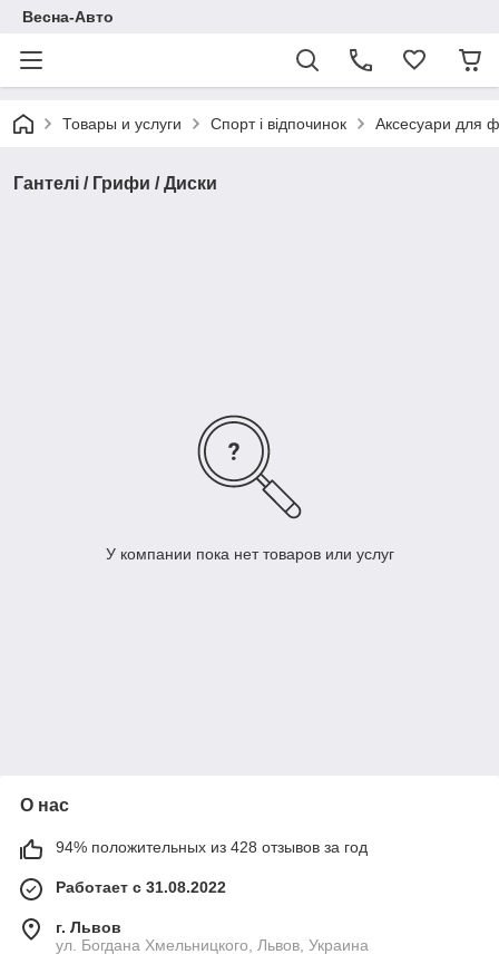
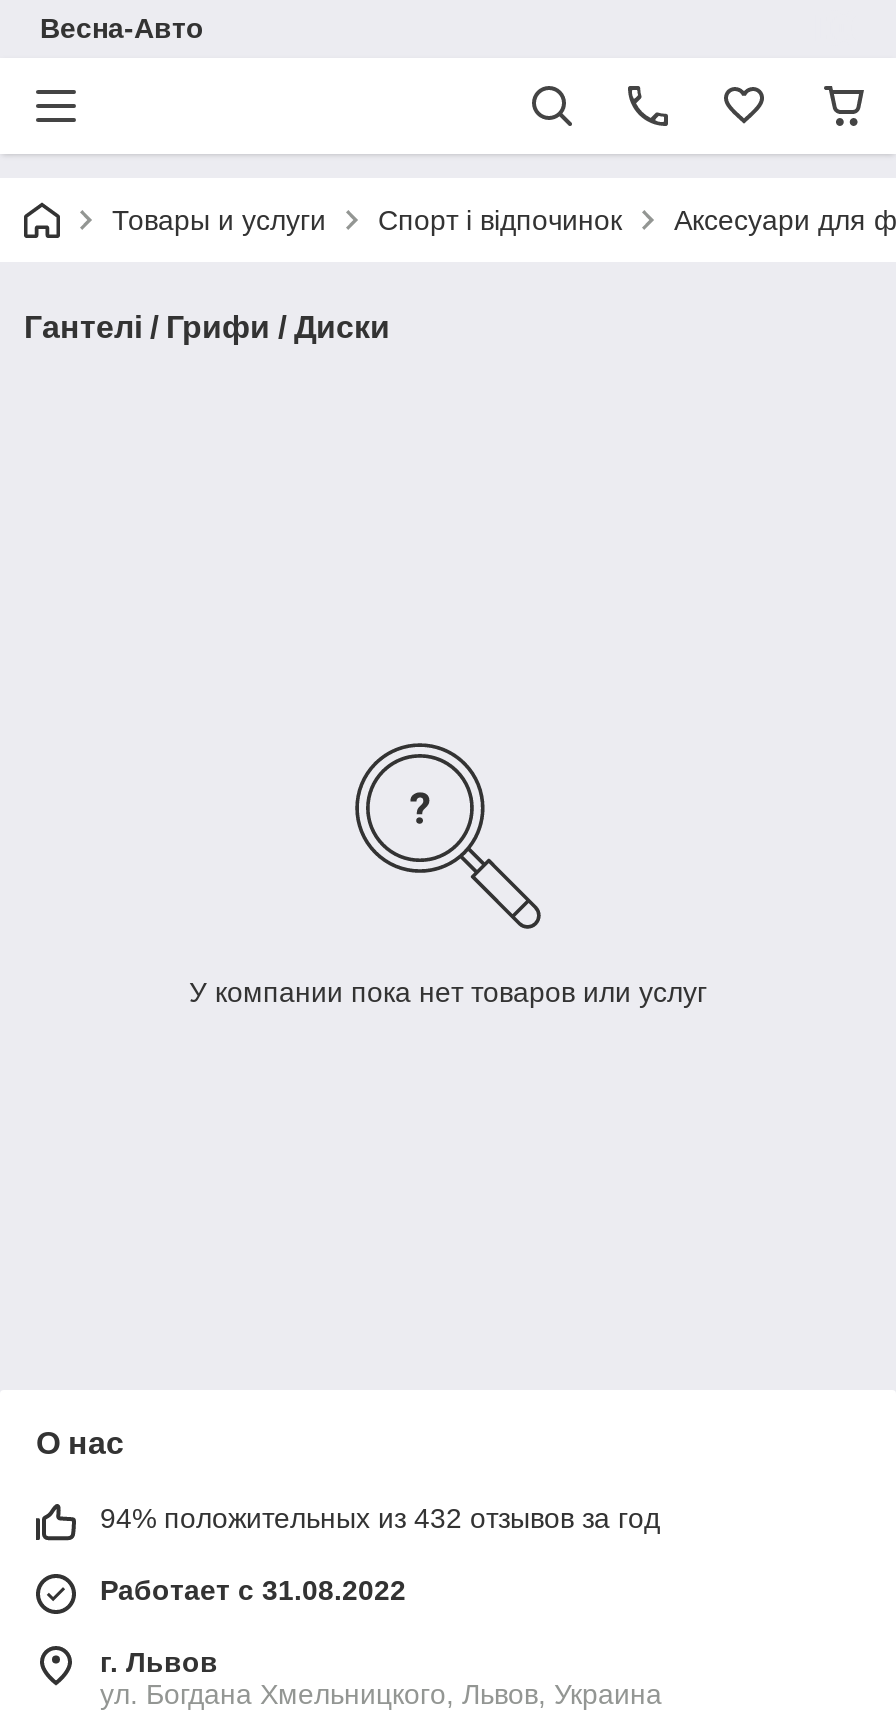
- 94% положительных из 428 отзывов за год
+ 94% положительных из 432 отзывов за год
